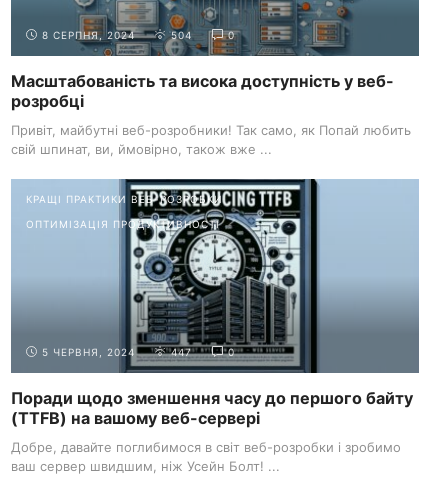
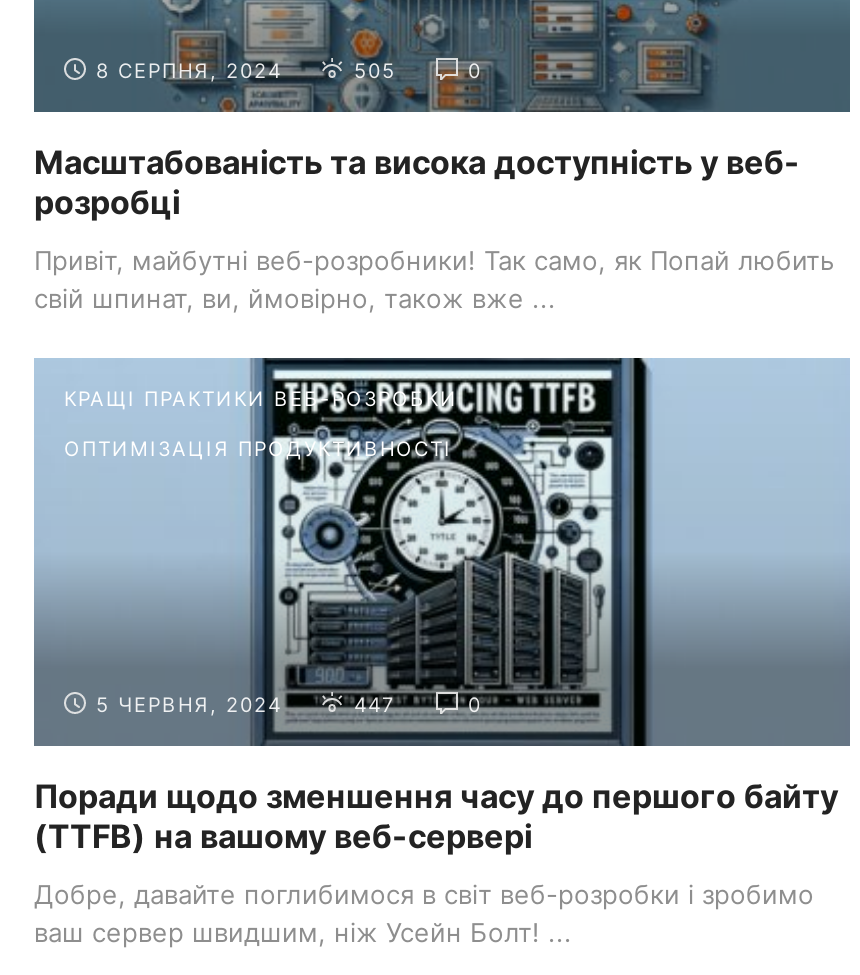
- 504
+ 505
